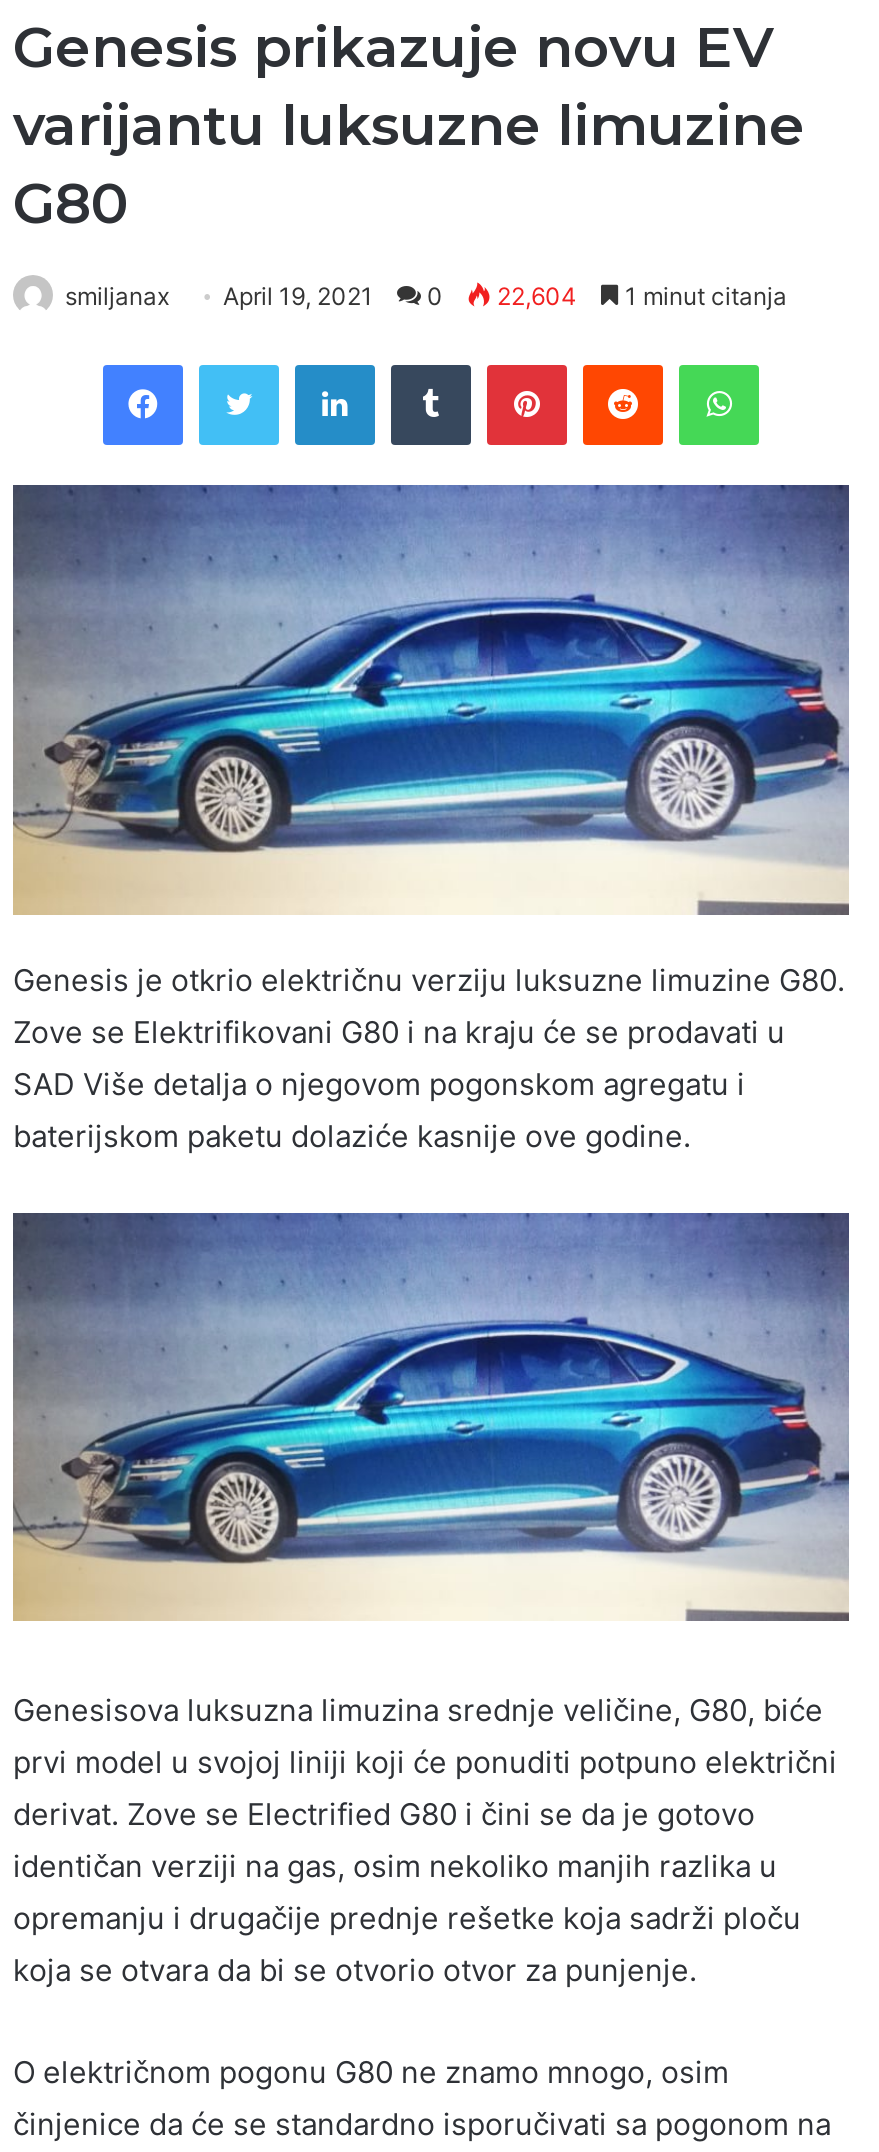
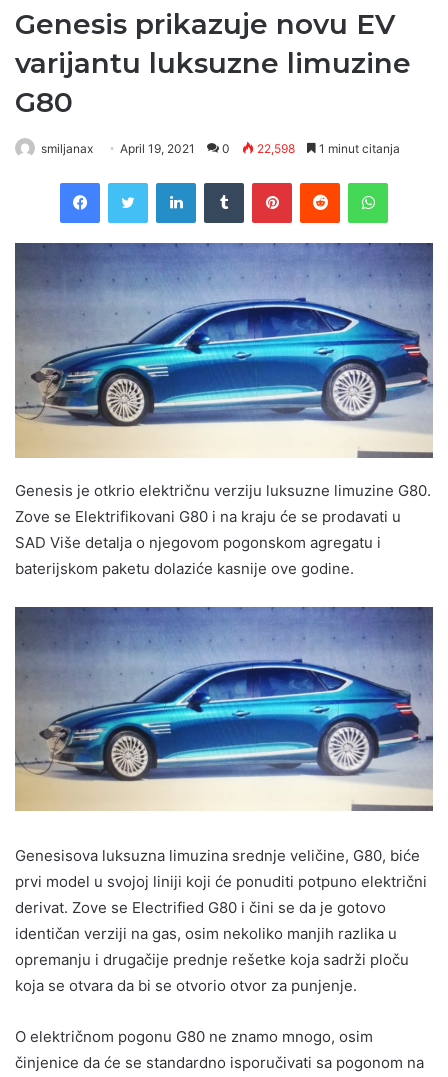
- smiljanax April 19, 2021 0 22,604 1 minut citanja
+ smiljanax April 19, 2021 0 22,598 1 minut citanja
